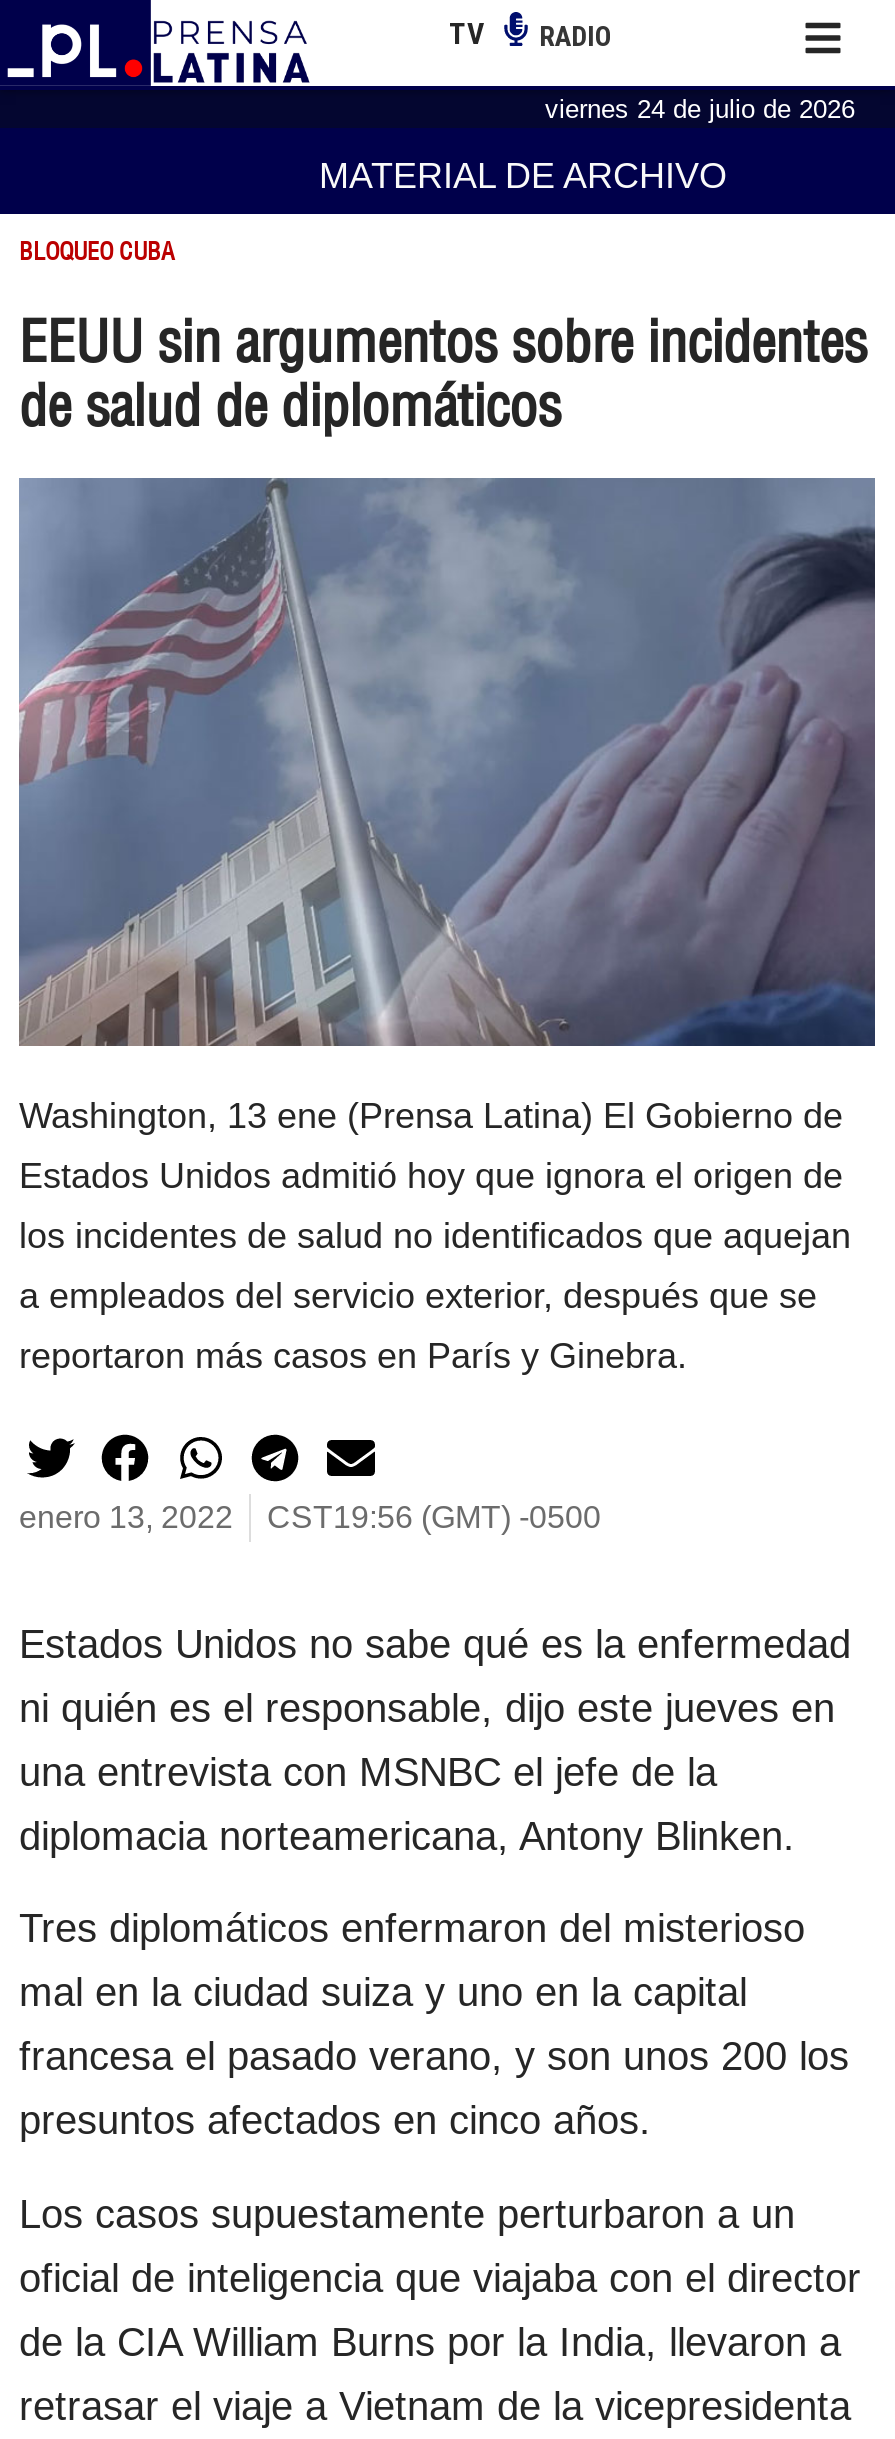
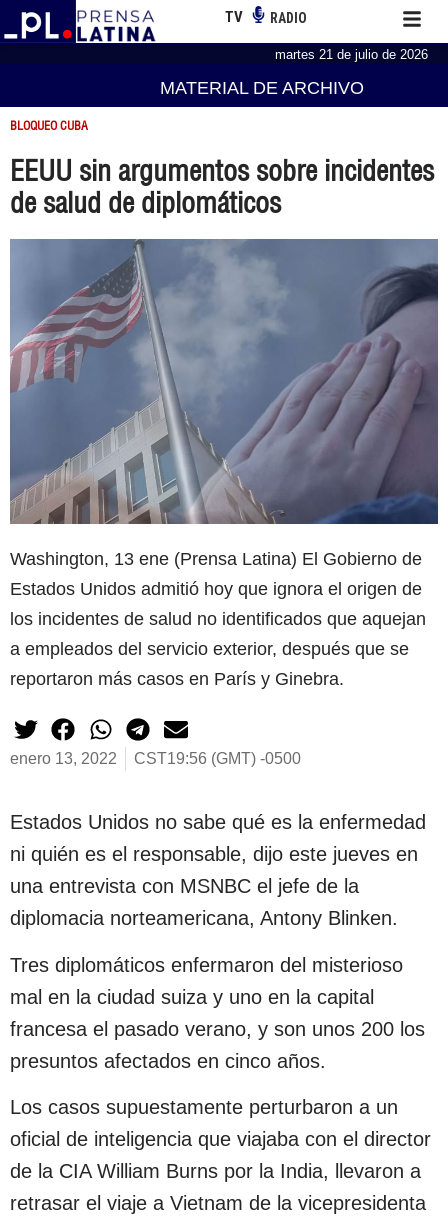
- viernes 24 de julio de 2026
+ martes 21 de julio de 2026
